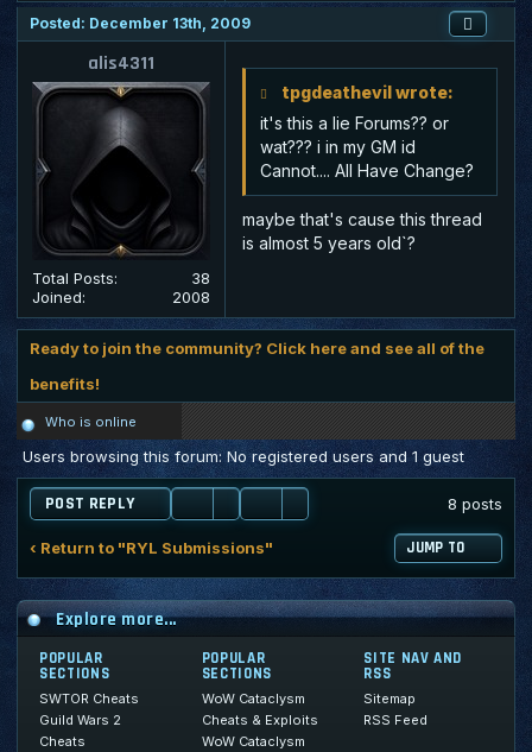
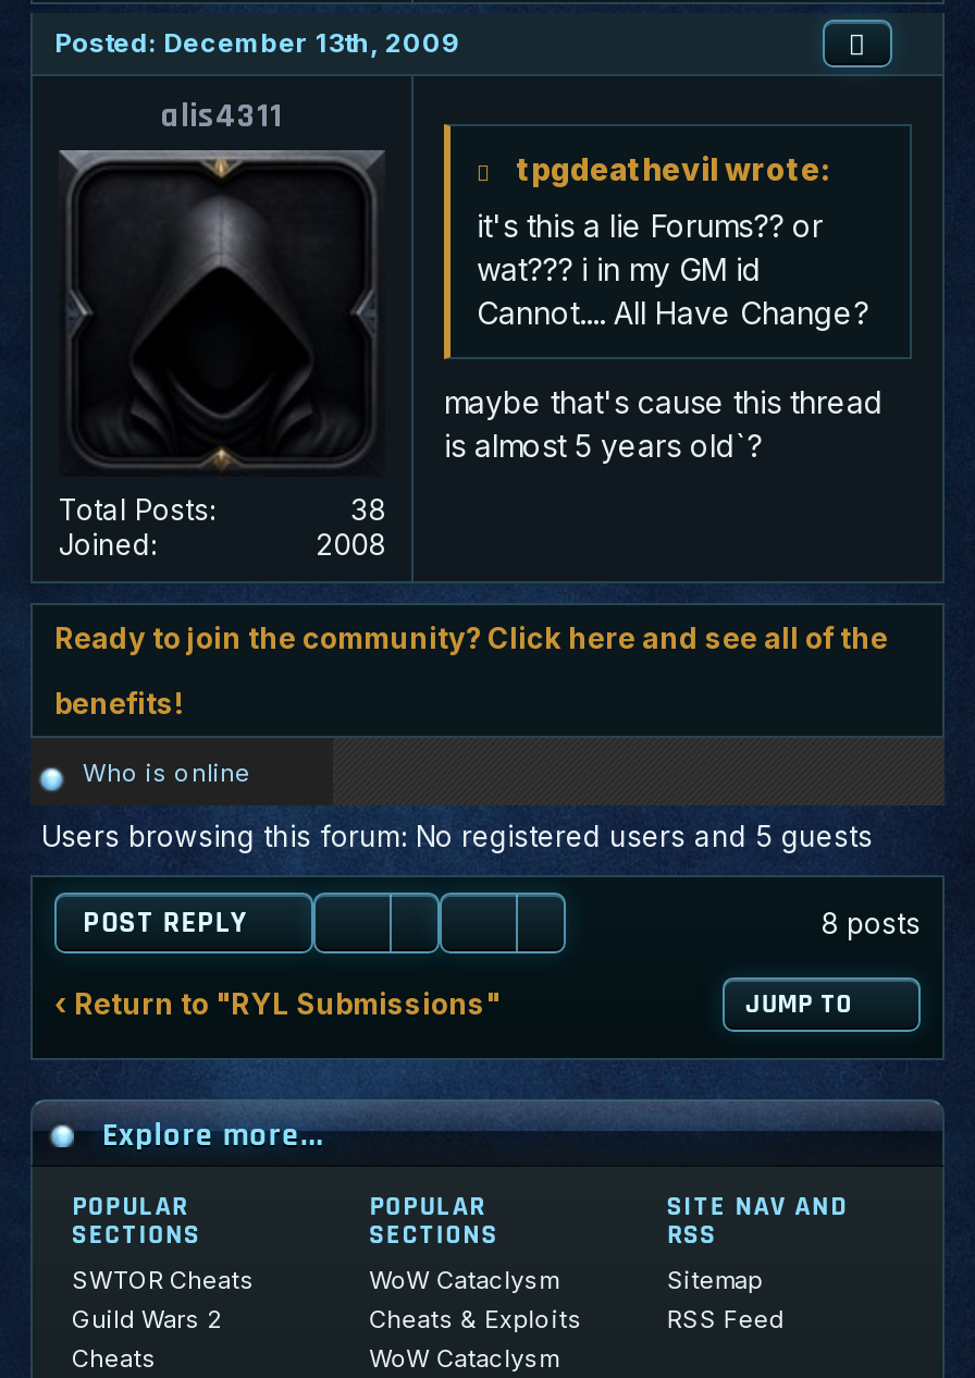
- Users browsing this forum: No registered users and 1 guest
+ Users browsing this forum: No registered users and 5 guests
